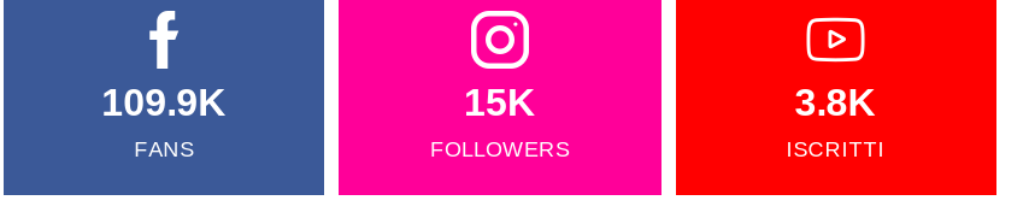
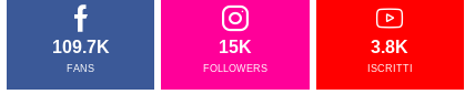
- 109.9K
+ 109.7K
